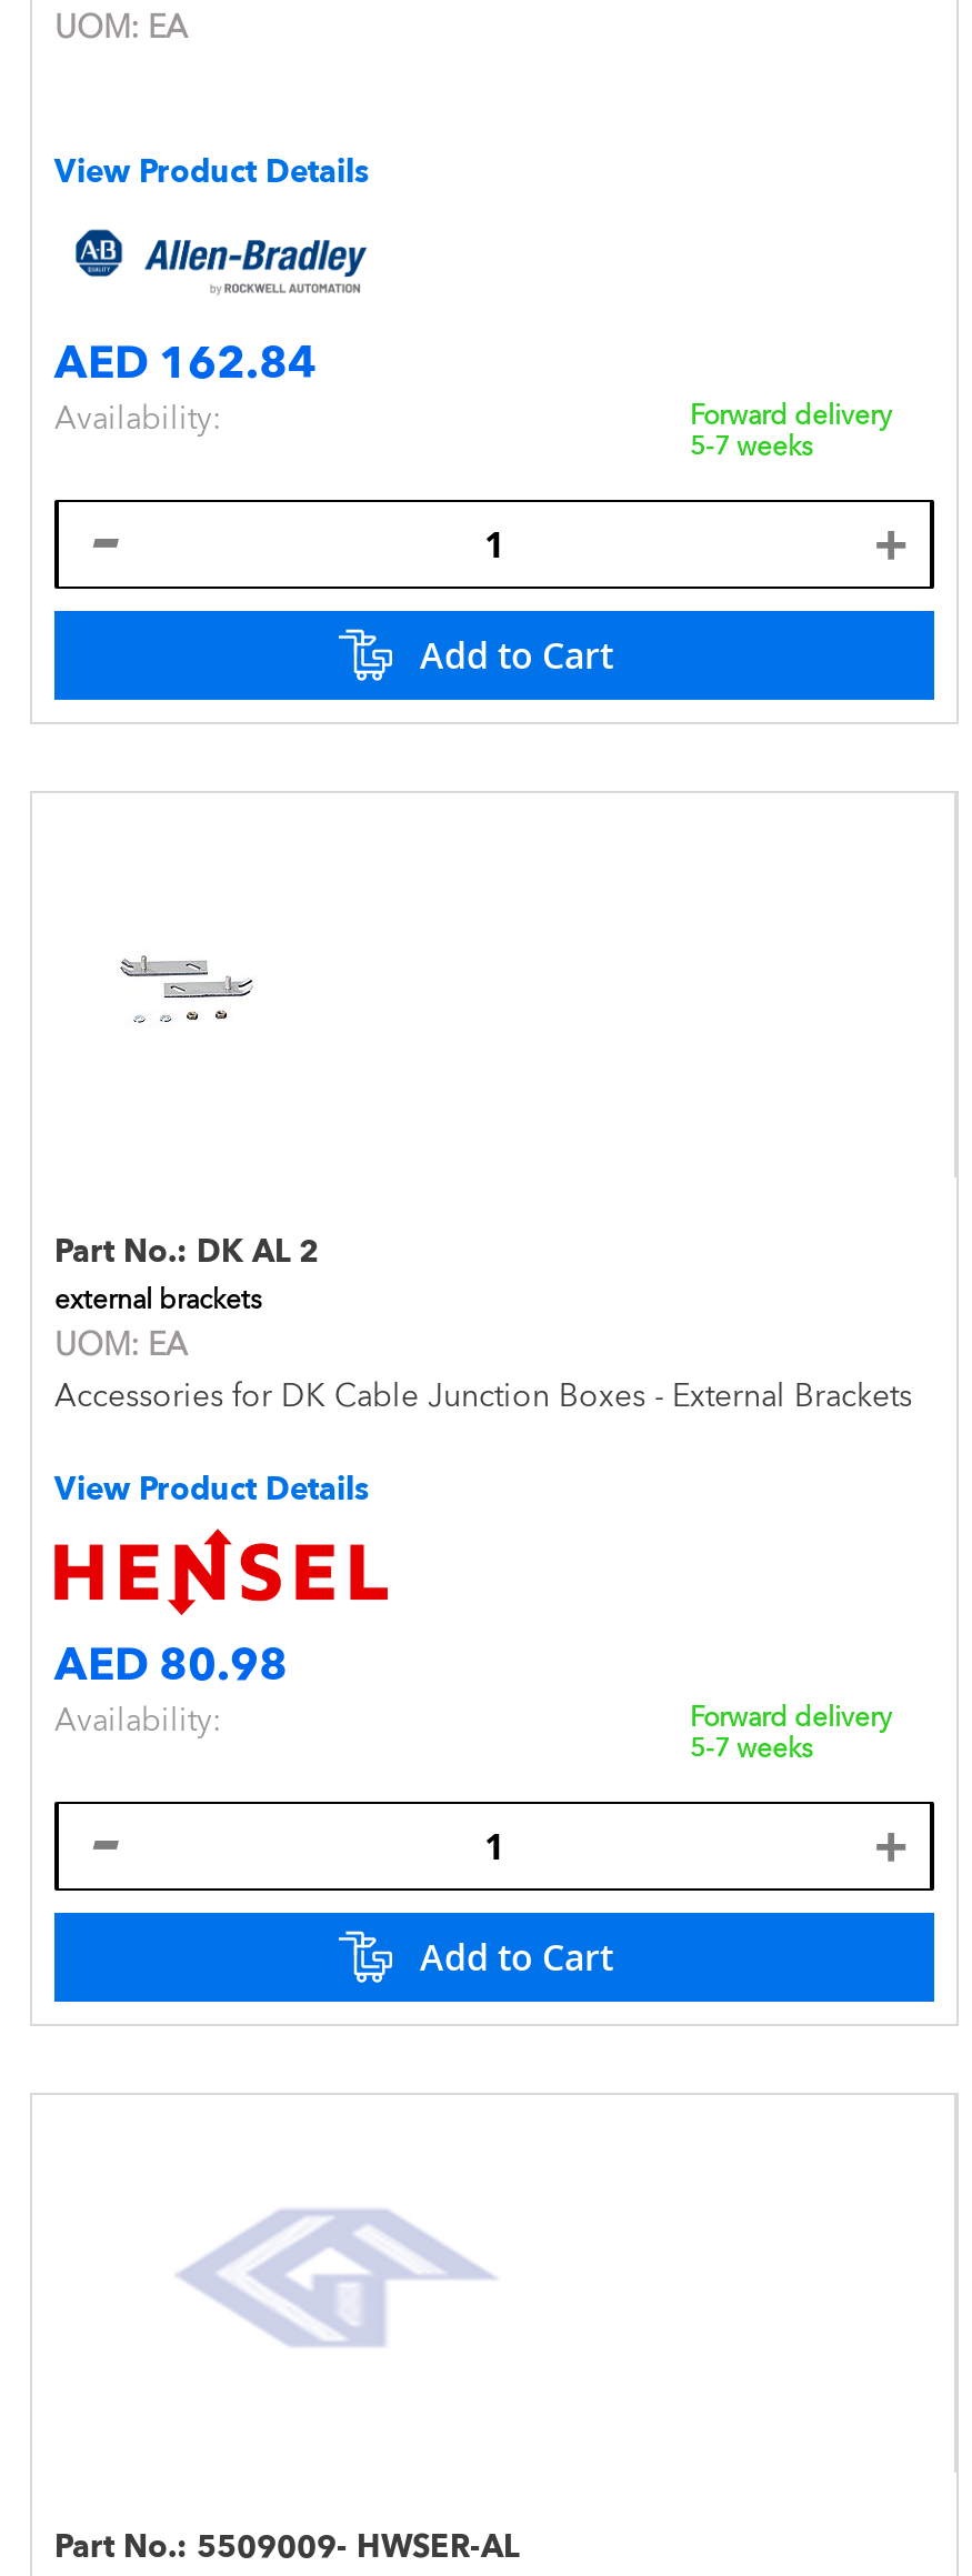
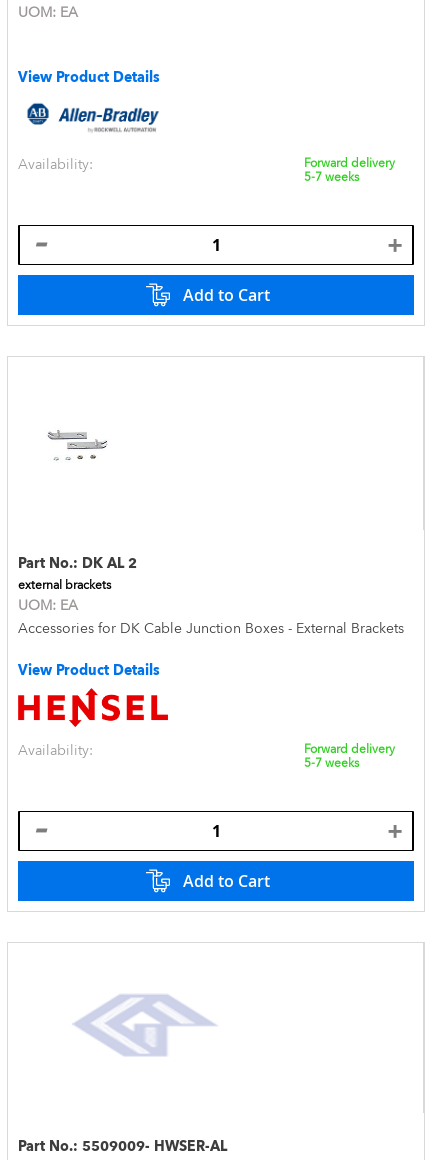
- AED 162.84

moved up: Availability: | Forward delivery | 5-7 weeks

- AED 80.98

moved up: Availability: | Forward delivery | 5-7 weeks
